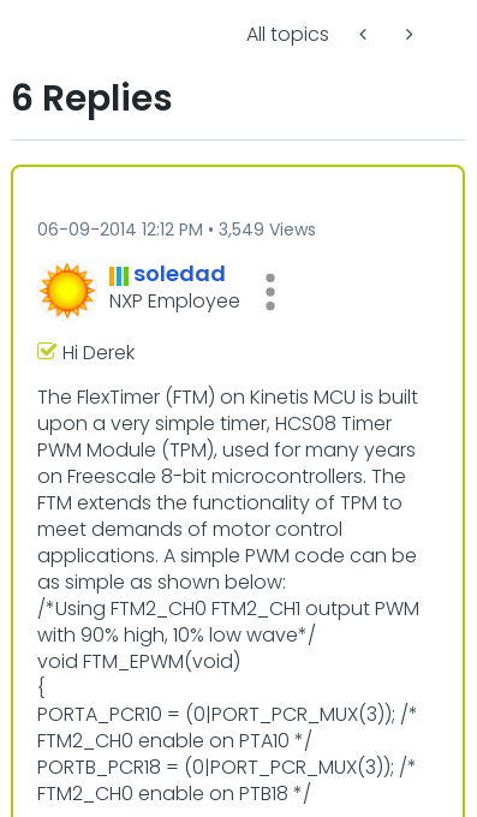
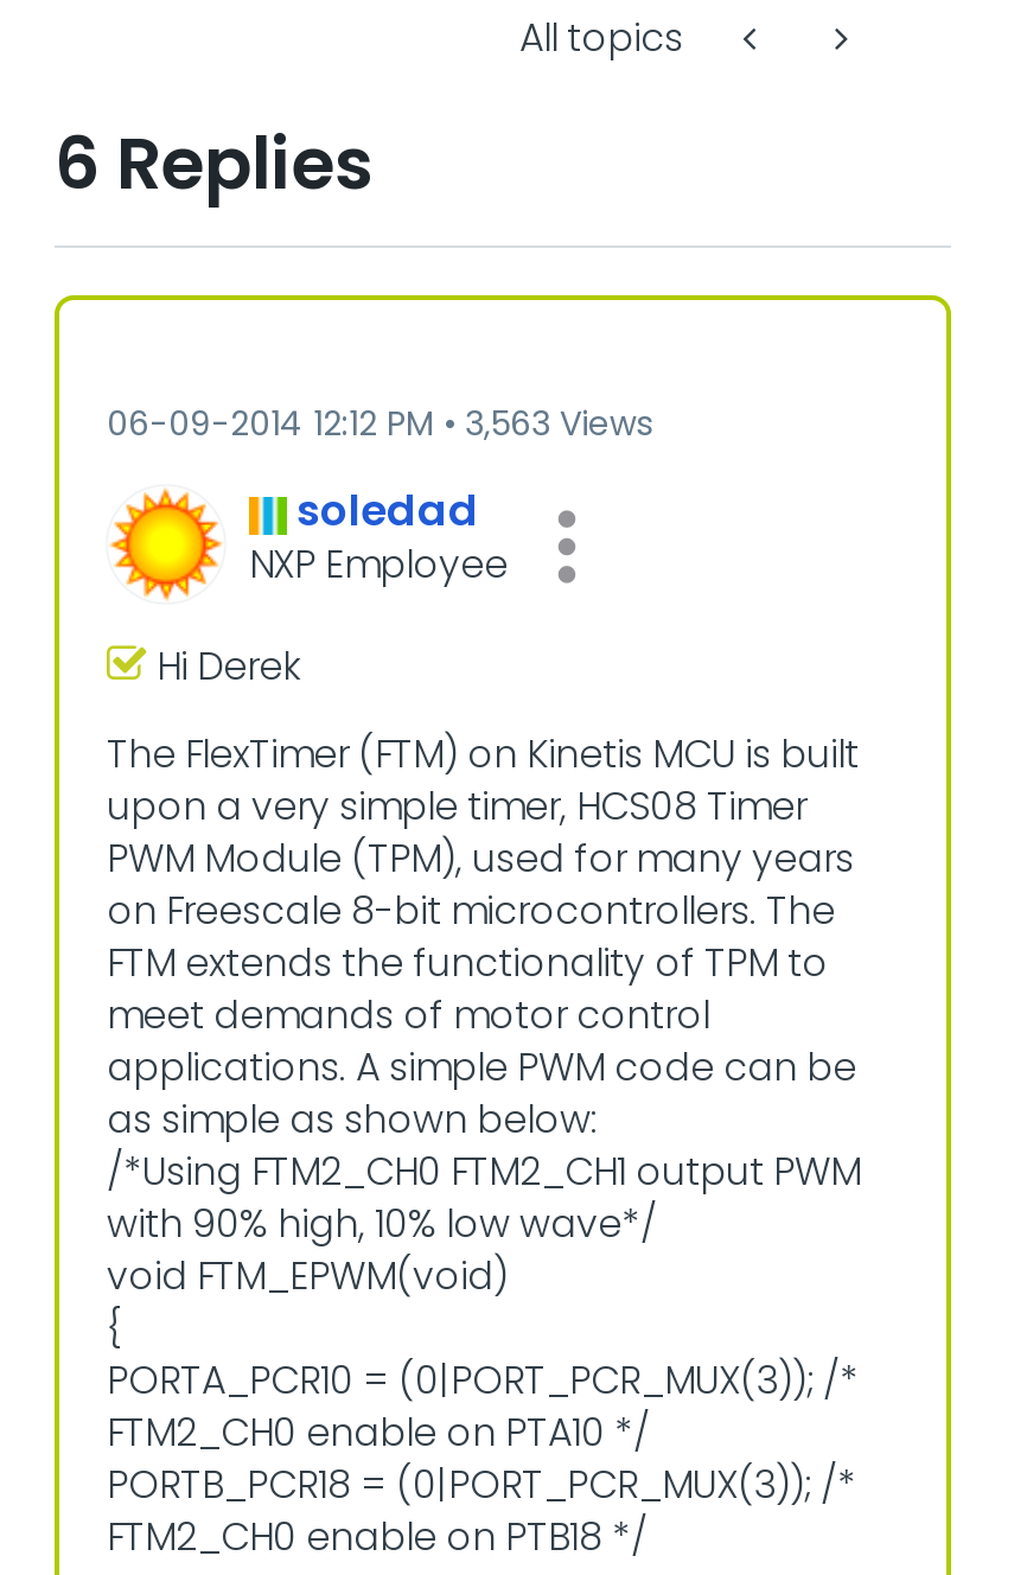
- 06-09-2014 12:12 PM 3,549 Views
+ 06-09-2014 12:12 PM 3,563 Views
